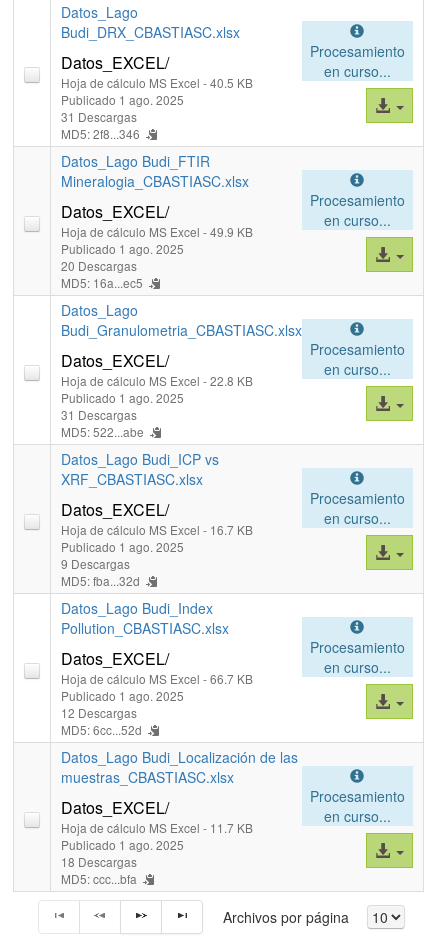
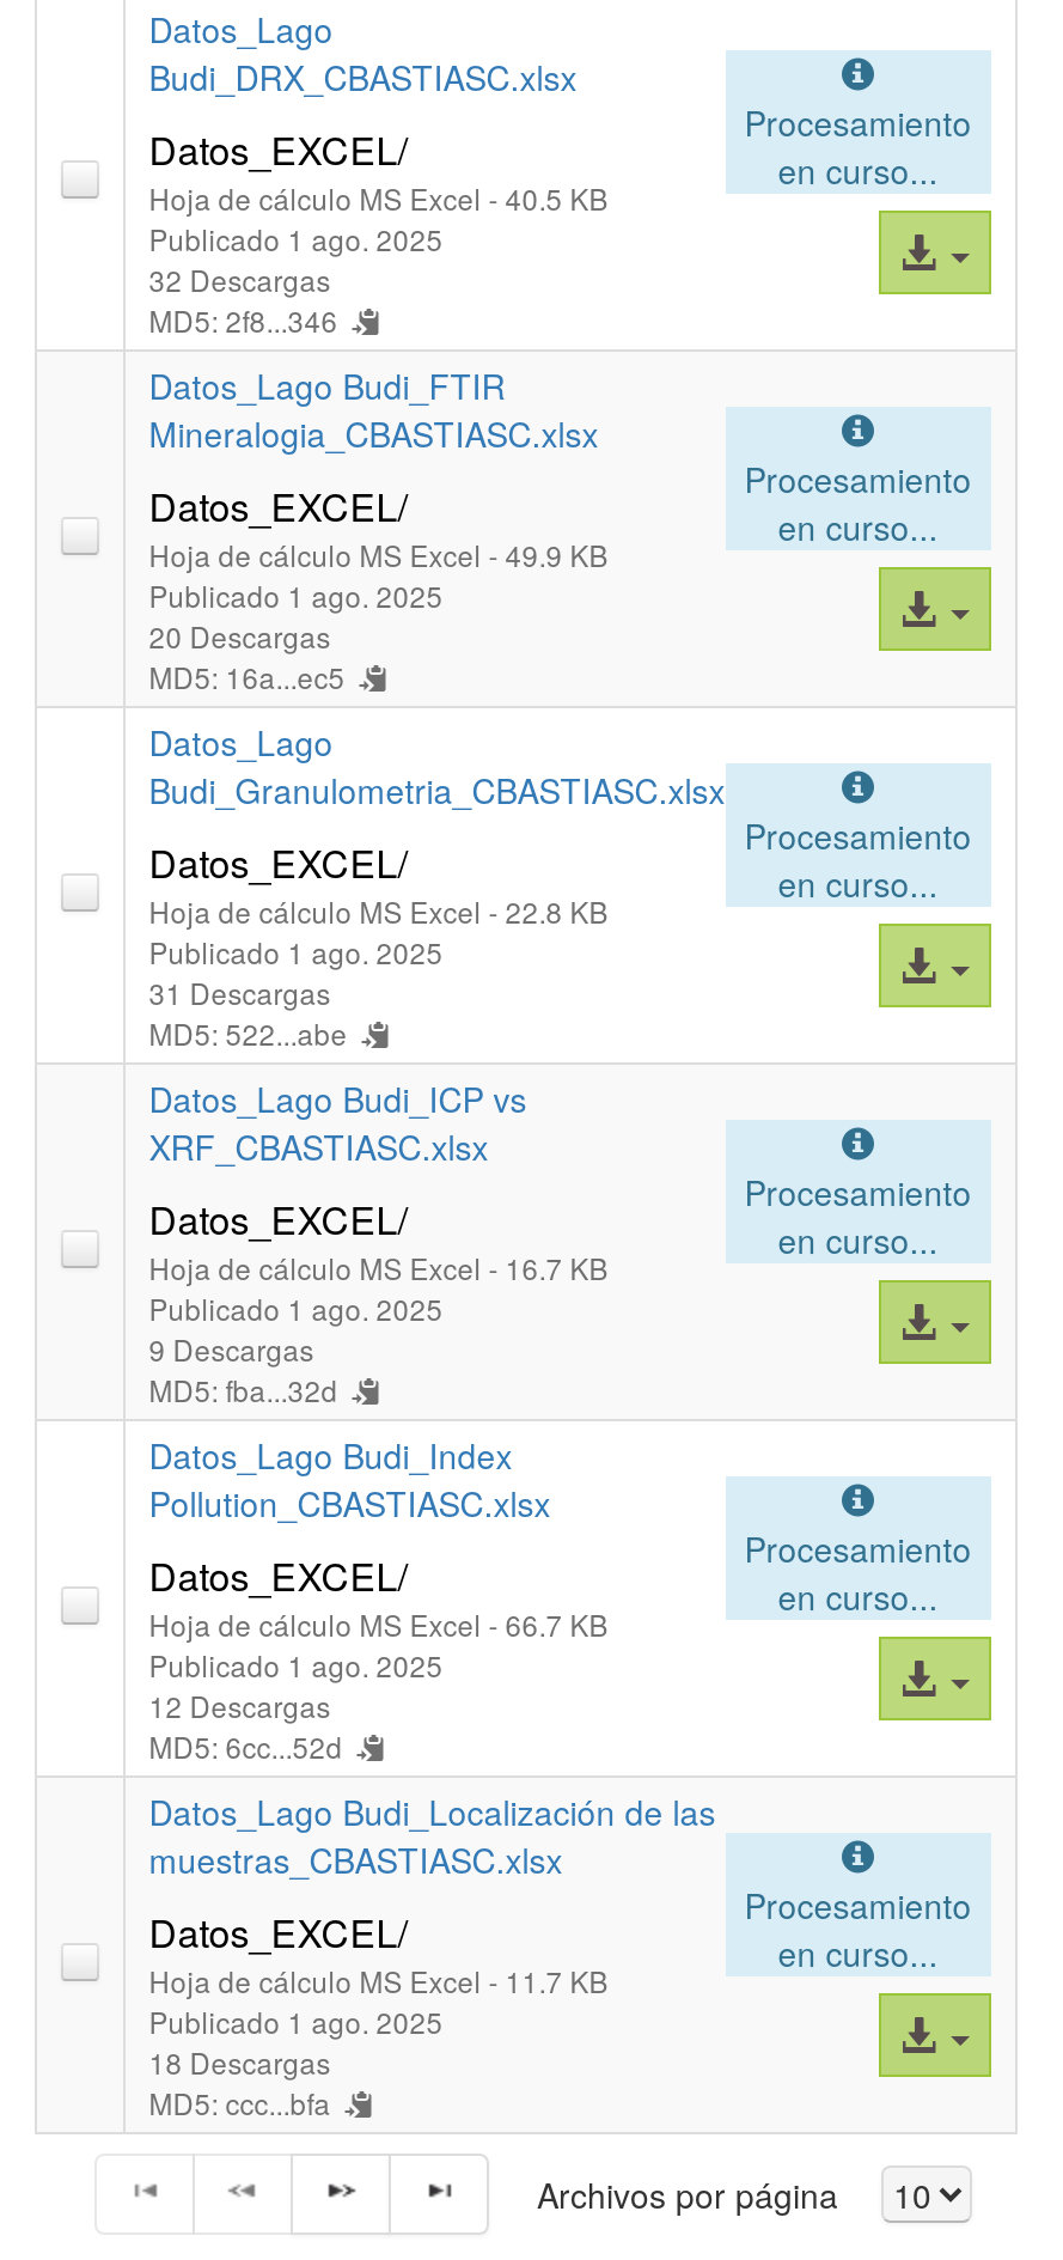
- 31 Descargas
+ 32 Descargas
